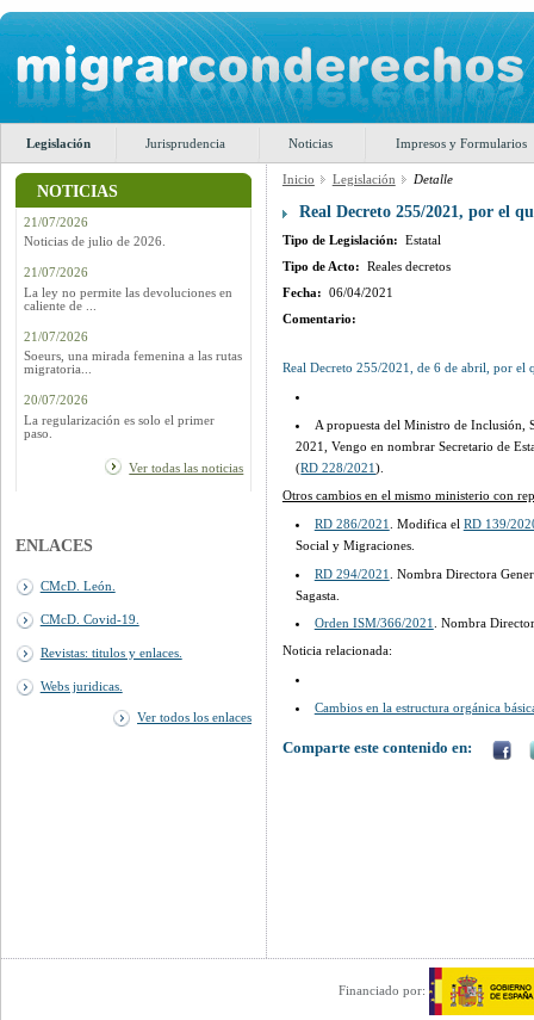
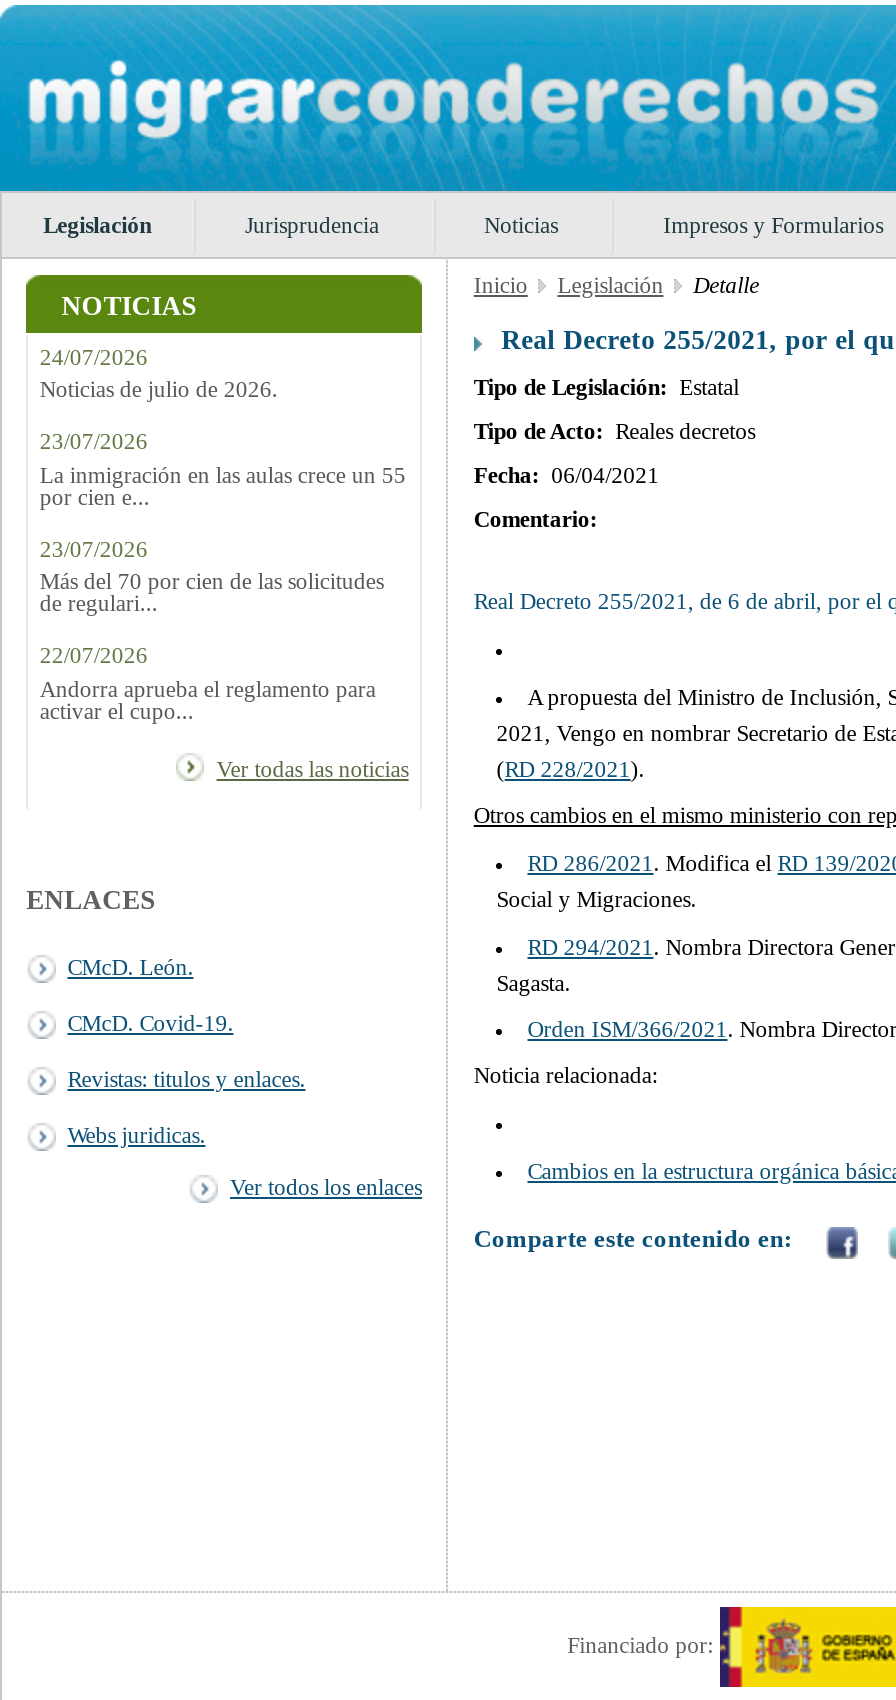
- 21/07/2026
+ 24/07/2026

- 21/07/2026
- La ley no permite las devoluciones en
- caliente de ...
+ 23/07/2026
+ La inmigración en las aulas crece un 55
+ por cien e...

- 21/07/2026
- Soeurs, una mirada femenina a las rutas
- migratoria...
+ 23/07/2026
+ Más del 70 por cien de las solicitudes
+ de regulari...

- 20/07/2026
- La regularización es solo el primer
- paso.
+ 22/07/2026
+ Andorra aprueba el reglamento para
+ activar el cupo...
